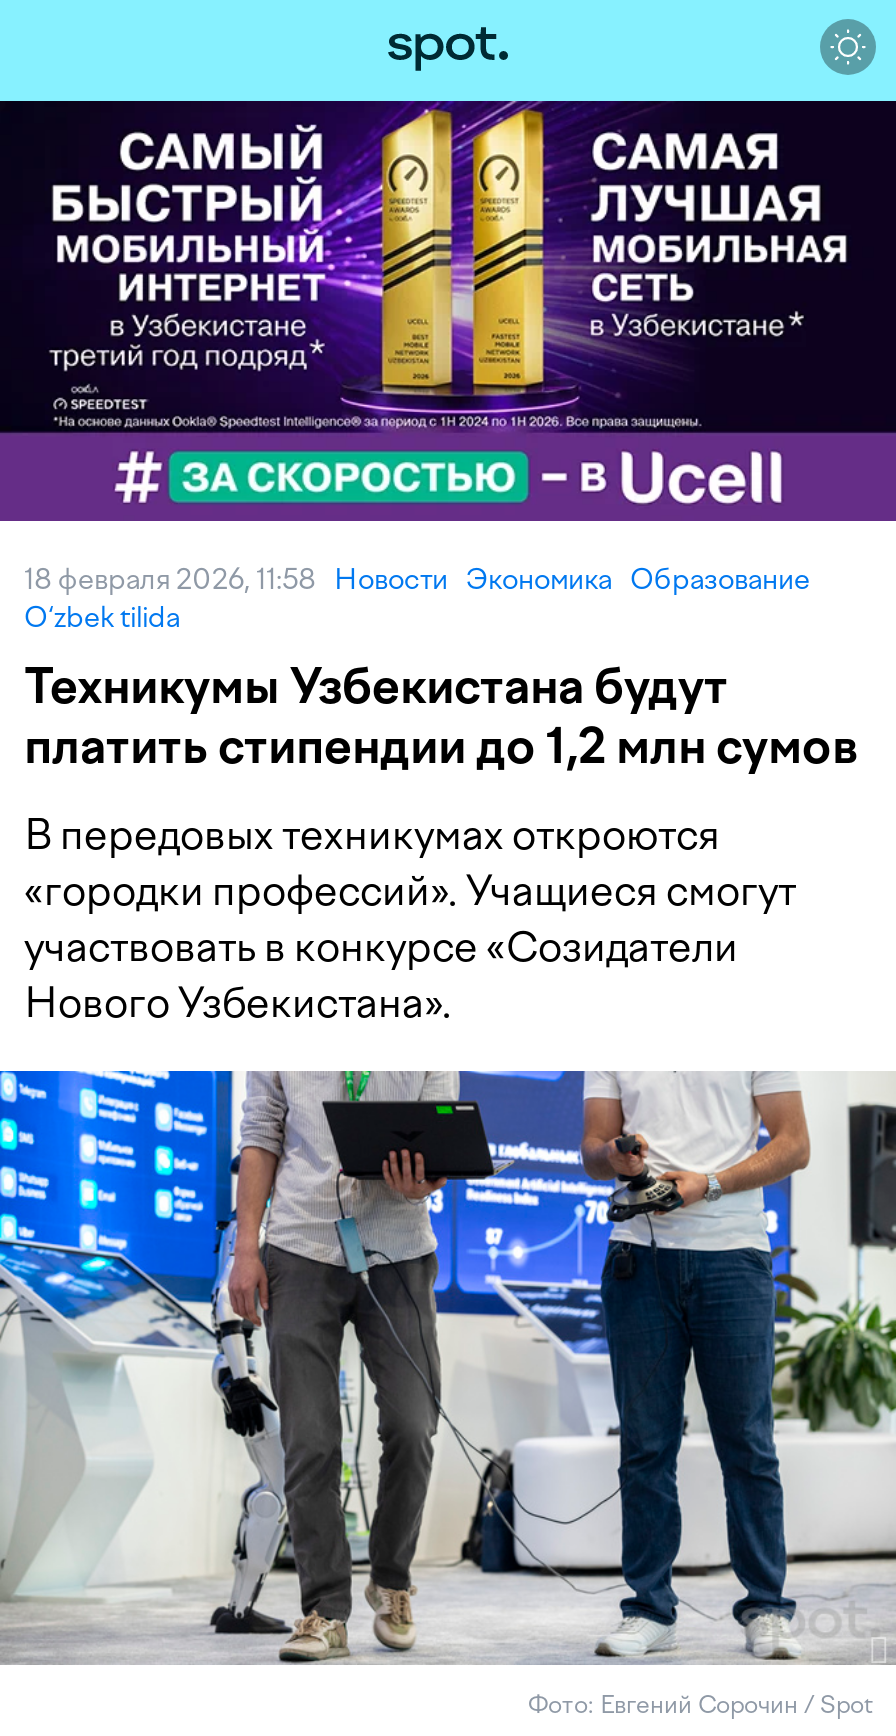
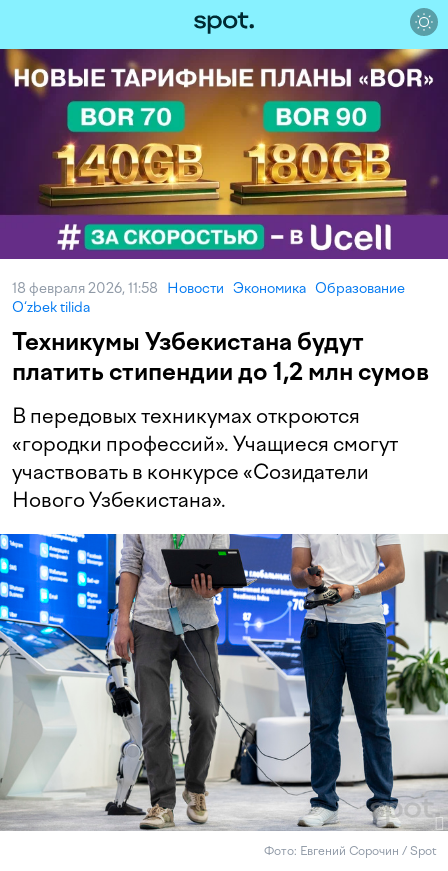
- [image]
+ [image]
